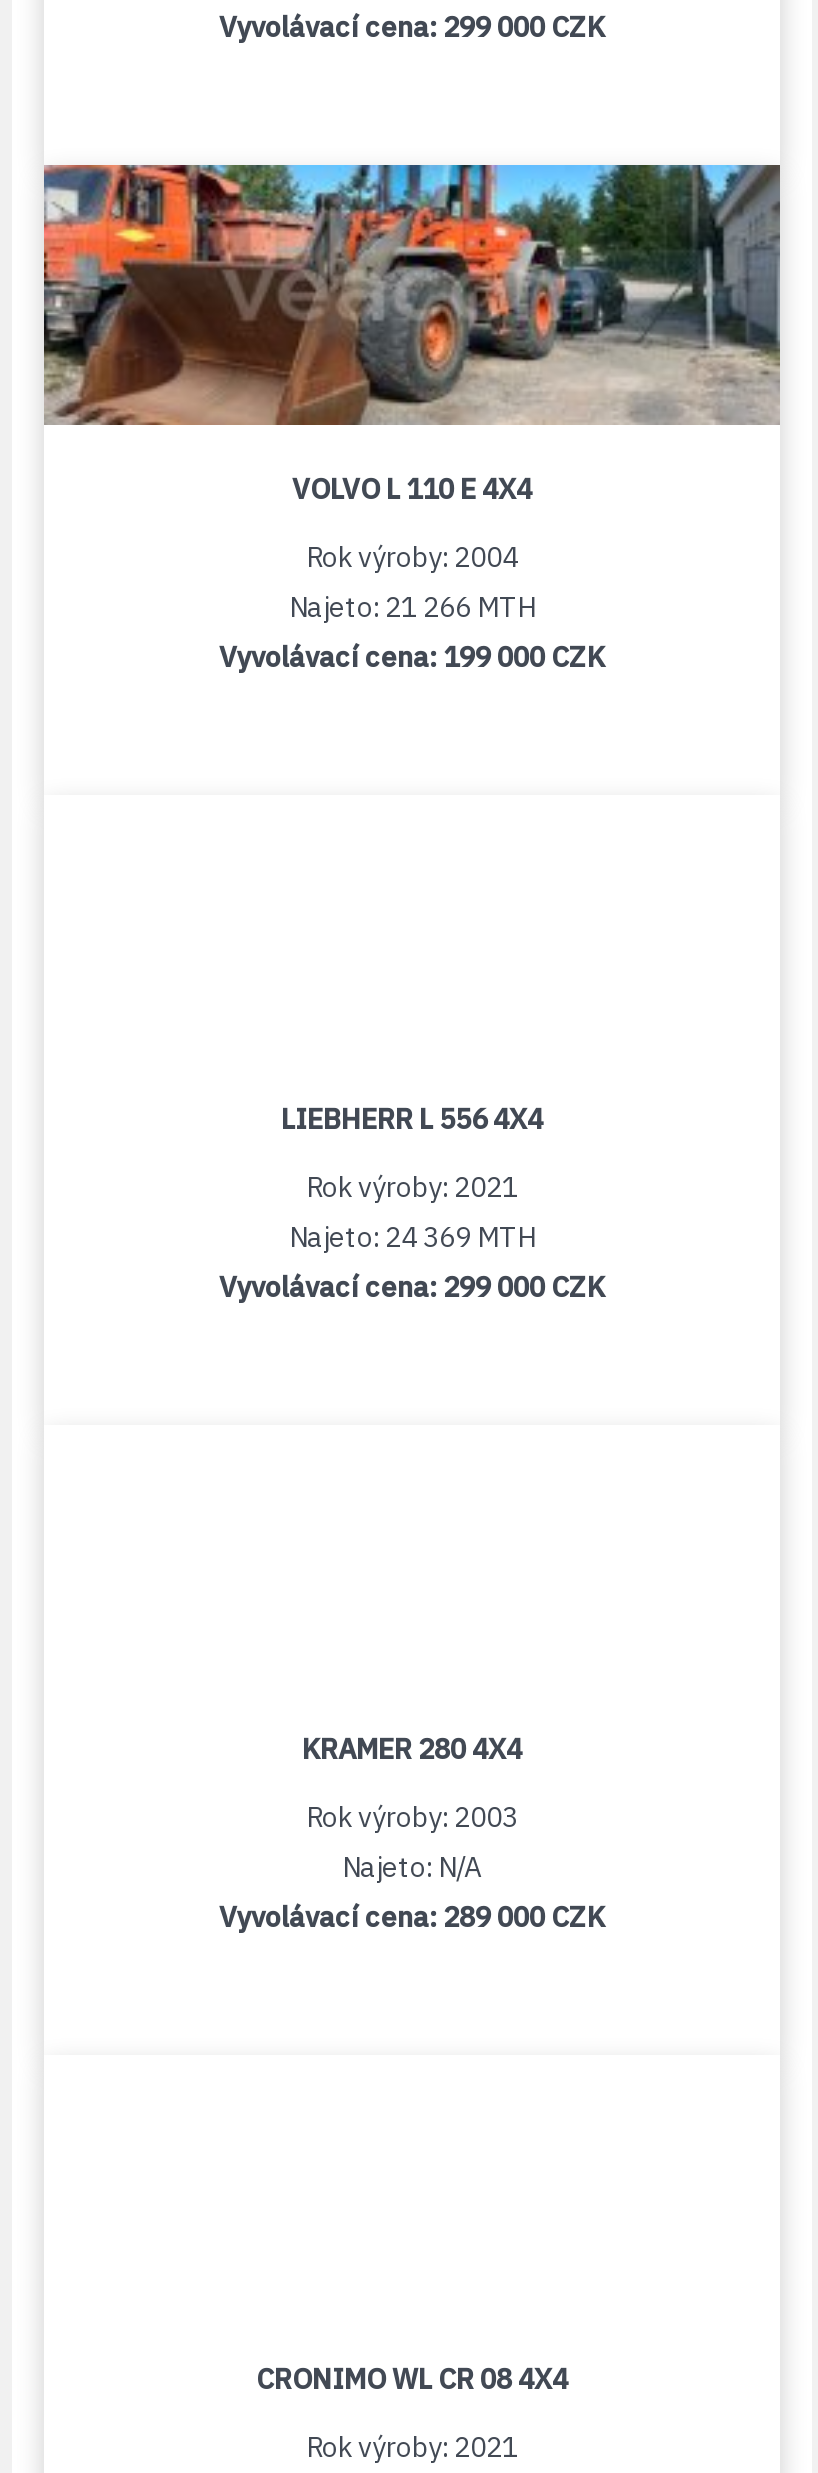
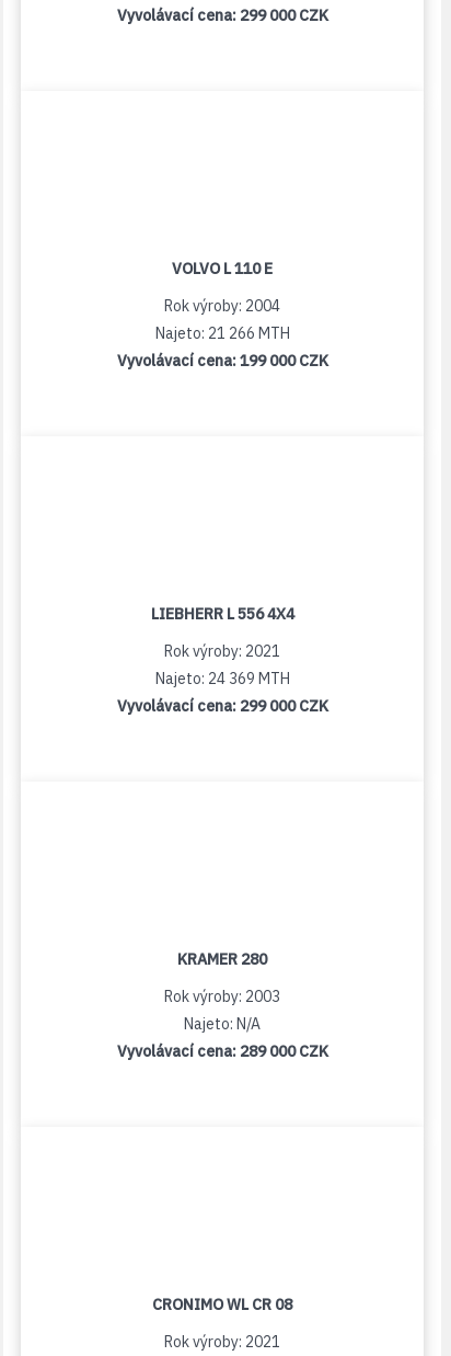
- [image]

- VOLVO L 110 E 4X4
+ VOLVO L 110 E

- KRAMER 280 4X4
+ KRAMER 280

- CRONIMO WL CR 08 4X4
+ CRONIMO WL CR 08
